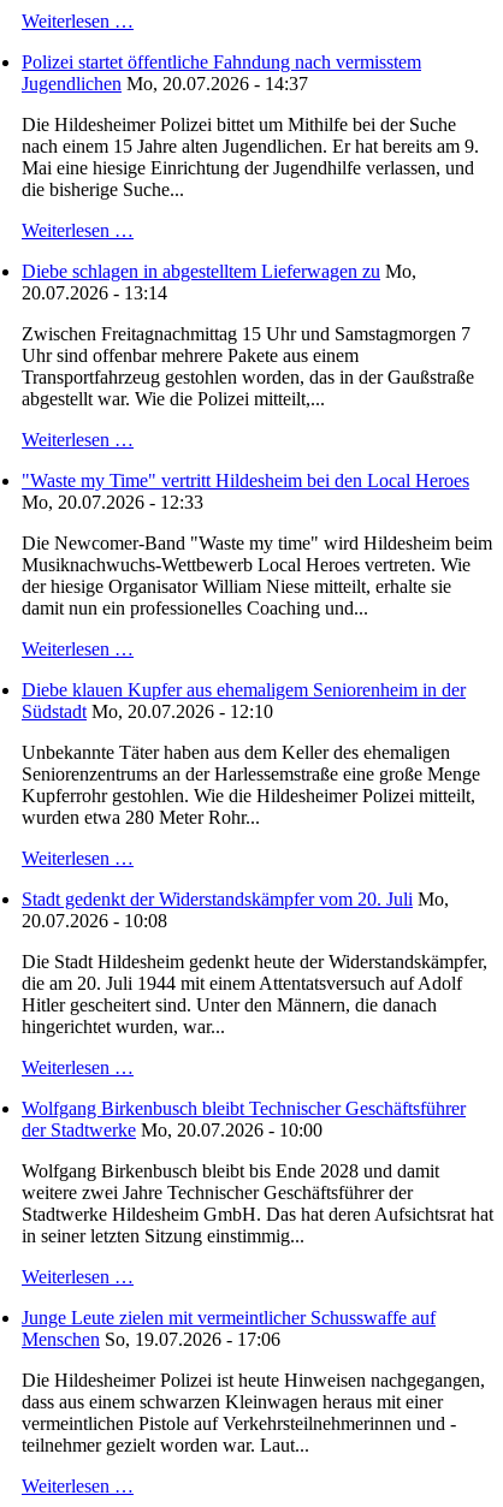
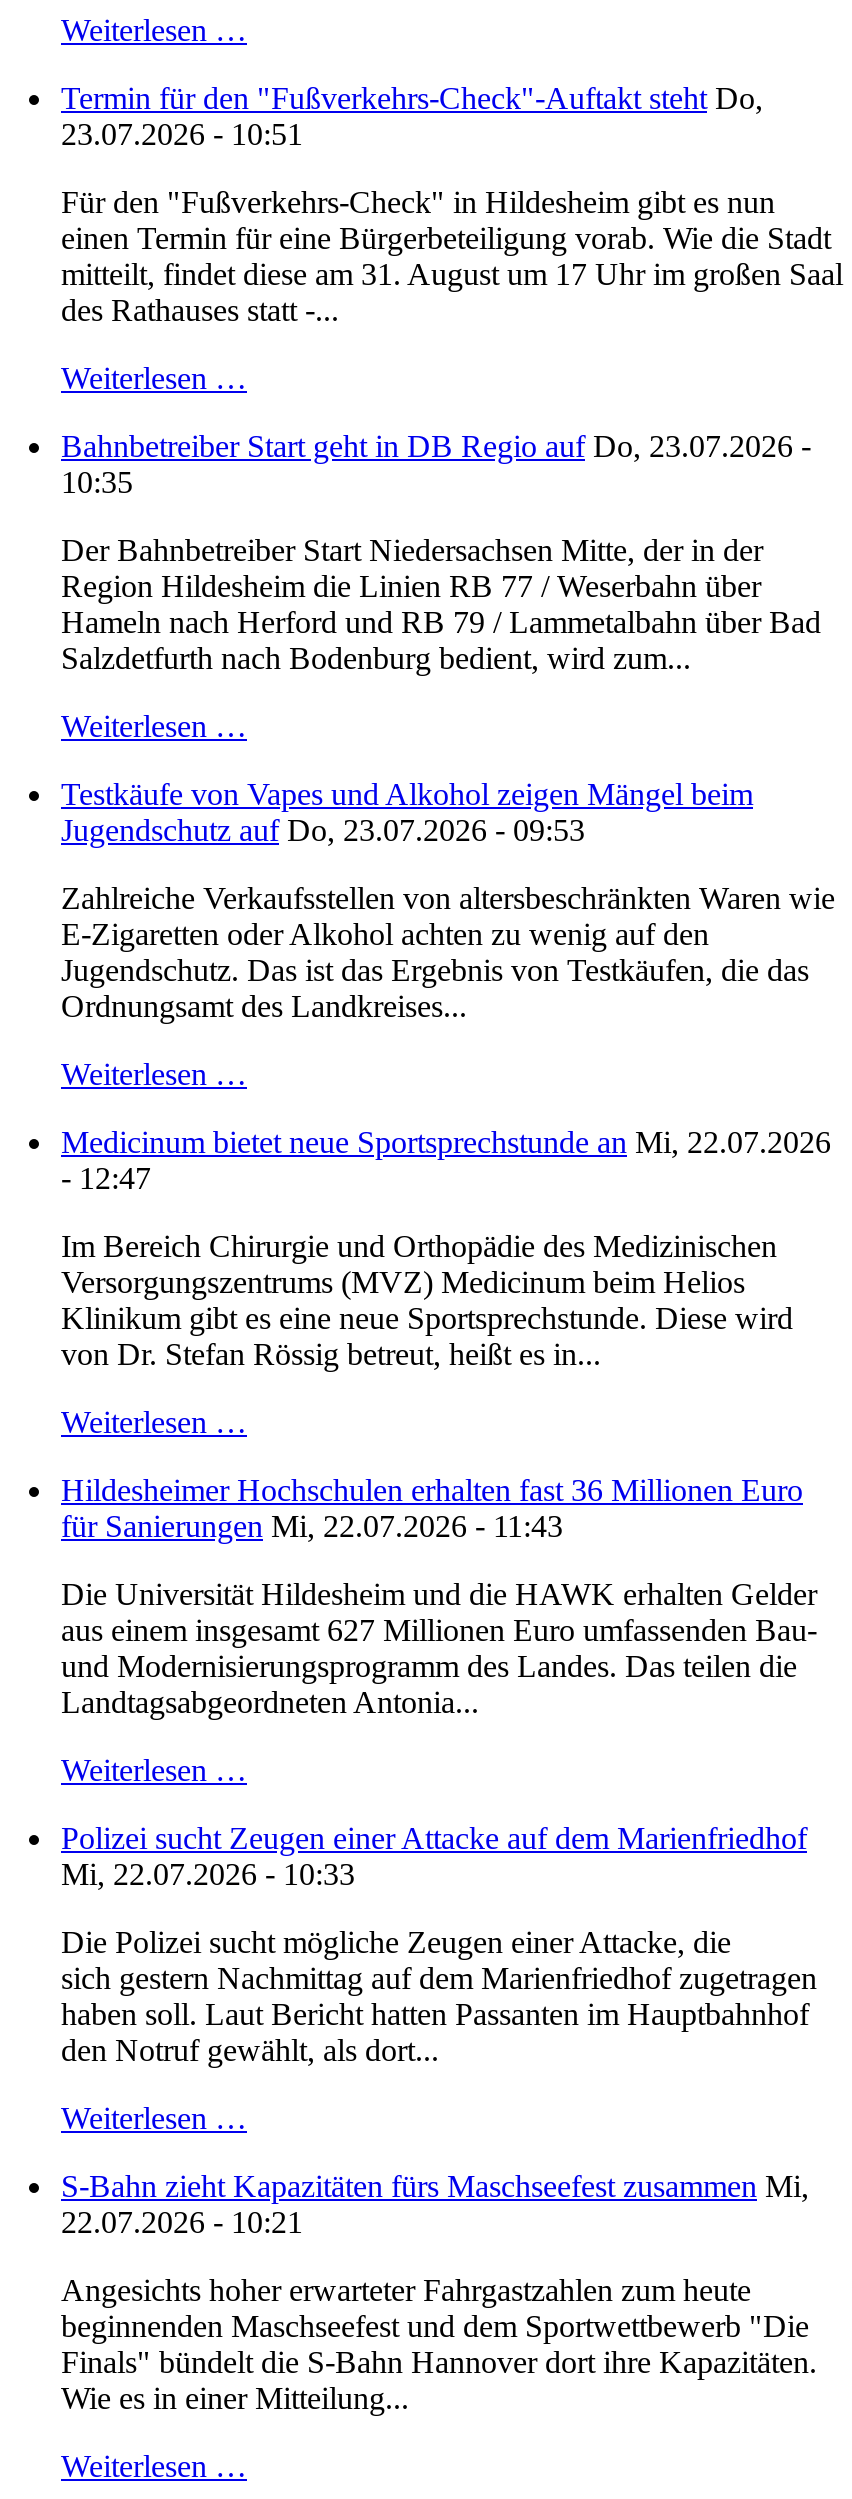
- Polizei startet öffentliche Fahndung nach vermisstem
- Jugendlichen Mo, 20.07.2026 - 14:37
+ Termin für den "Fußverkehrs-Check"-Auftakt steht Do,
+ 23.07.2026 - 10:51

- Die Hildesheimer Polizei bittet um Mithilfe bei der Suche
- nach einem 15 Jahre alten Jugendlichen. Er hat bereits am 9.
- Mai eine hiesige Einrichtung der Jugendhilfe verlassen, und
- die bisherige Suche...
+ Für den "Fußverkehrs-Check" in Hildesheim gibt es nun
+ einen Termin für eine Bürgerbeteiligung vorab. Wie die Stadt
+ mitteilt, findet diese am 31. August um 17 Uhr im großen Saal
+ des Rathauses statt -...

- Diebe schlagen in abgestelltem Lieferwagen zu Mo,
- 20.07.2026 - 13:14
+ Bahnbetreiber Start geht in DB Regio auf Do, 23.07.2026 -
+ 10:35

- Zwischen Freitagnachmittag 15 Uhr und Samstagmorgen 7
- Uhr sind offenbar mehrere Pakete aus einem
- Transportfahrzeug gestohlen worden, das in der Gaußstraße
- abgestellt war. Wie die Polizei mitteilt,...
+ Der Bahnbetreiber Start Niedersachsen Mitte, der in der
+ Region Hildesheim die Linien RB 77 / Weserbahn über
+ Hameln nach Herford und RB 79 / Lammetalbahn über Bad
+ Salzdetfurth nach Bodenburg bedient, wird zum...

- "Waste my Time" vertritt Hildesheim bei den Local Heroes
- Mo, 20.07.2026 - 12:33
+ Testkäufe von Vapes und Alkohol zeigen Mängel beim
+ Jugendschutz auf Do, 23.07.2026 - 09:53

- Die Newcomer-Band "Waste my time" wird Hildesheim beim
- Musiknachwuchs-Wettbewerb Local Heroes vertreten. Wie
- der hiesige Organisator William Niese mitteilt, erhalte sie
- damit nun ein professionelles Coaching und...
+ Zahlreiche Verkaufsstellen von altersbeschränkten Waren wie
+ E-Zigaretten oder Alkohol achten zu wenig auf den
+ Jugendschutz. Das ist das Ergebnis von Testkäufen, die das
+ Ordnungsamt des Landkreises...

- Diebe klauen Kupfer aus ehemaligem Seniorenheim in der
- Südstadt Mo, 20.07.2026 - 12:10
+ Medicinum bietet neue Sportsprechstunde an Mi, 22.07.2026
+ - 12:47

- Unbekannte Täter haben aus dem Keller des ehemaligen
- Seniorenzentrums an der Harlessemstraße eine große Menge
- Kupferrohr gestohlen. Wie die Hildesheimer Polizei mitteilt,
- wurden etwa 280 Meter Rohr...
+ Im Bereich Chirurgie und Orthopädie des Medizinischen
+ Versorgungszentrums (MVZ) Medicinum beim Helios
+ Klinikum gibt es eine neue Sportsprechstunde. Diese wird
+ von Dr. Stefan Rössig betreut, heißt es in...

- Stadt gedenkt der Widerstandskämpfer vom 20. Juli Mo,
- 20.07.2026 - 10:08
+ Hildesheimer Hochschulen erhalten fast 36 Millionen Euro
+ für Sanierungen Mi, 22.07.2026 - 11:43

- Die Stadt Hildesheim gedenkt heute der Widerstandskämpfer,
- die am 20. Juli 1944 mit einem Attentatsversuch auf Adolf
- Hitler gescheitert sind. Unter den Männern, die danach
- hingerichtet wurden, war...
+ Die Universität Hildesheim und die HAWK erhalten Gelder
+ aus einem insgesamt 627 Millionen Euro umfassenden Bau-
+ und Modernisierungsprogramm des Landes. Das teilen die
+ Landtagsabgeordneten Antonia...

- Wolfgang Birkenbusch bleibt Technischer Geschäftsführer
- der Stadtwerke Mo, 20.07.2026 - 10:00
+ Polizei sucht Zeugen einer Attacke auf dem Marienfriedhof
+ Mi, 22.07.2026 - 10:33

- Wolfgang Birkenbusch bleibt bis Ende 2028 und damit
- weitere zwei Jahre Technischer Geschäftsführer der
- Stadtwerke Hildesheim GmbH. Das hat deren Aufsichtsrat hat
- in seiner letzten Sitzung einstimmig...
+ Die Polizei sucht mögliche Zeugen einer Attacke, die
+ sich gestern Nachmittag auf dem Marienfriedhof zugetragen
+ haben soll. Laut Bericht hatten Passanten im Hauptbahnhof
+ den Notruf gewählt, als dort...

- Junge Leute zielen mit vermeintlicher Schusswaffe auf
- Menschen So, 19.07.2026 - 17:06
+ S-Bahn zieht Kapazitäten fürs Maschseefest zusammen Mi,
+ 22.07.2026 - 10:21

- Die Hildesheimer Polizei ist heute Hinweisen nachgegangen,
- dass aus einem schwarzen Kleinwagen heraus mit einer
- vermeintlichen Pistole auf Verkehrsteilnehmerinnen und -
- teilnehmer gezielt worden war. Laut...
+ Angesichts hoher erwarteter Fahrgastzahlen zum heute
+ beginnenden Maschseefest und dem Sportwettbewerb "Die
+ Finals" bündelt die S-Bahn Hannover dort ihre Kapazitäten.
+ Wie es in einer Mitteilung...
